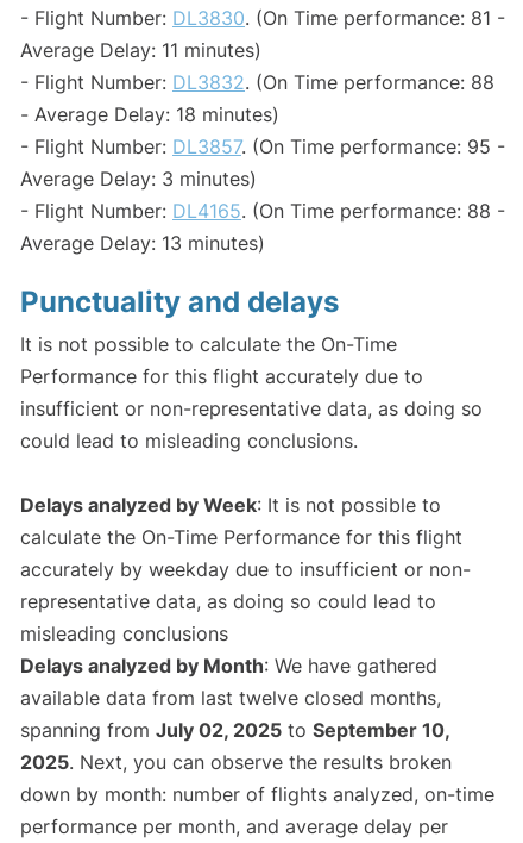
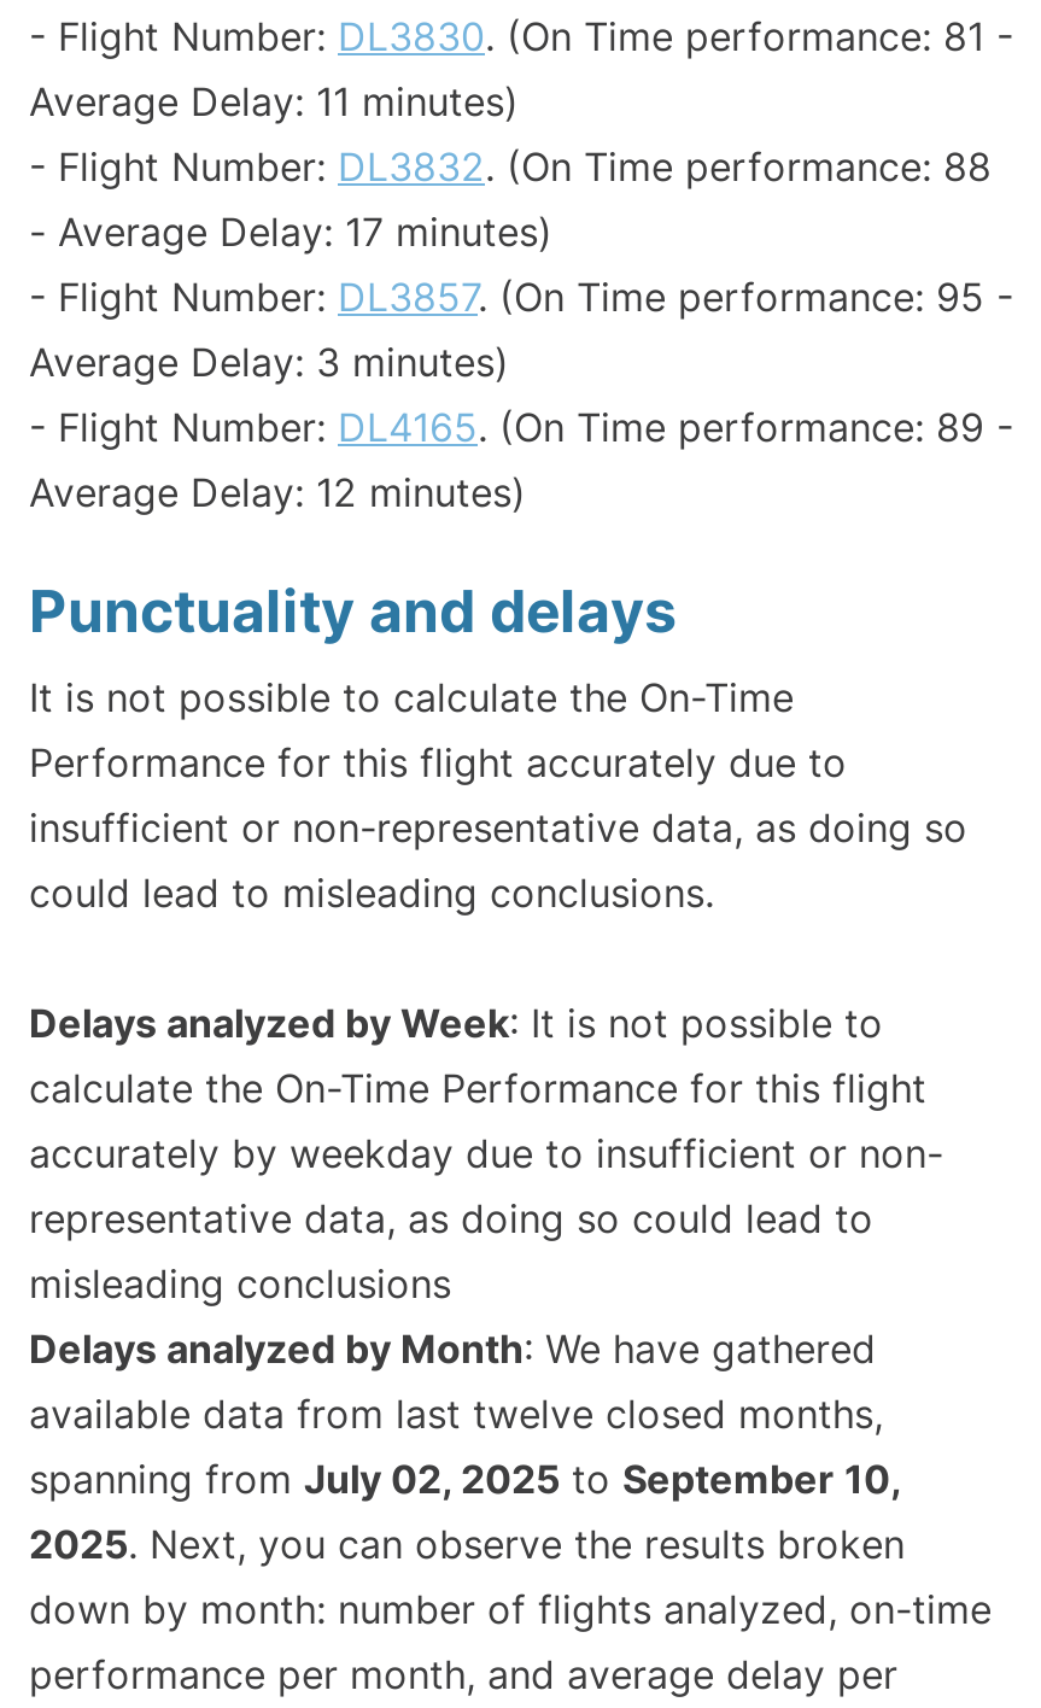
- - Average Delay: 18 minutes)
+ - Average Delay: 17 minutes)

- - Flight Number: DL4165. (On Time performance: 88 -
+ - Flight Number: DL4165. (On Time performance: 89 -

- Average Delay: 13 minutes)
+ Average Delay: 12 minutes)
